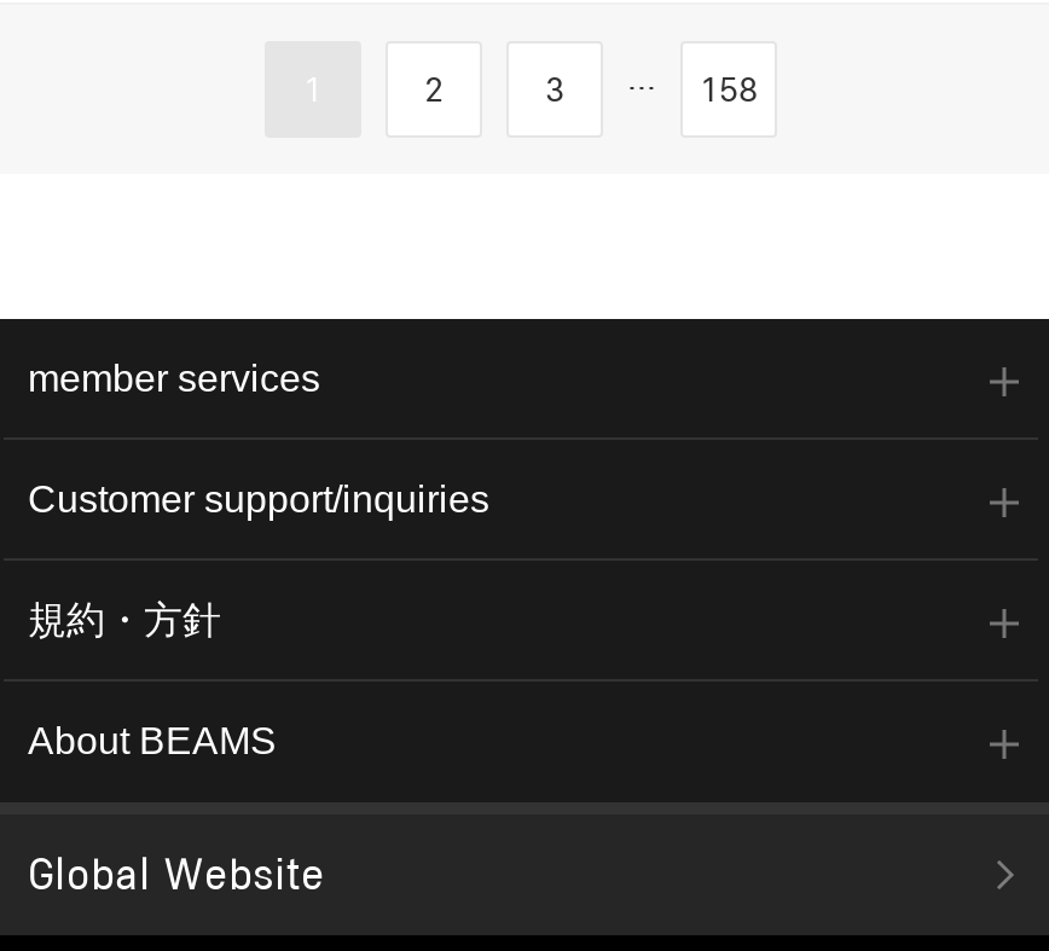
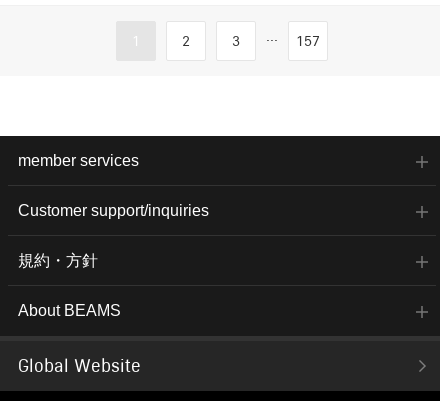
- 158
+ 157
